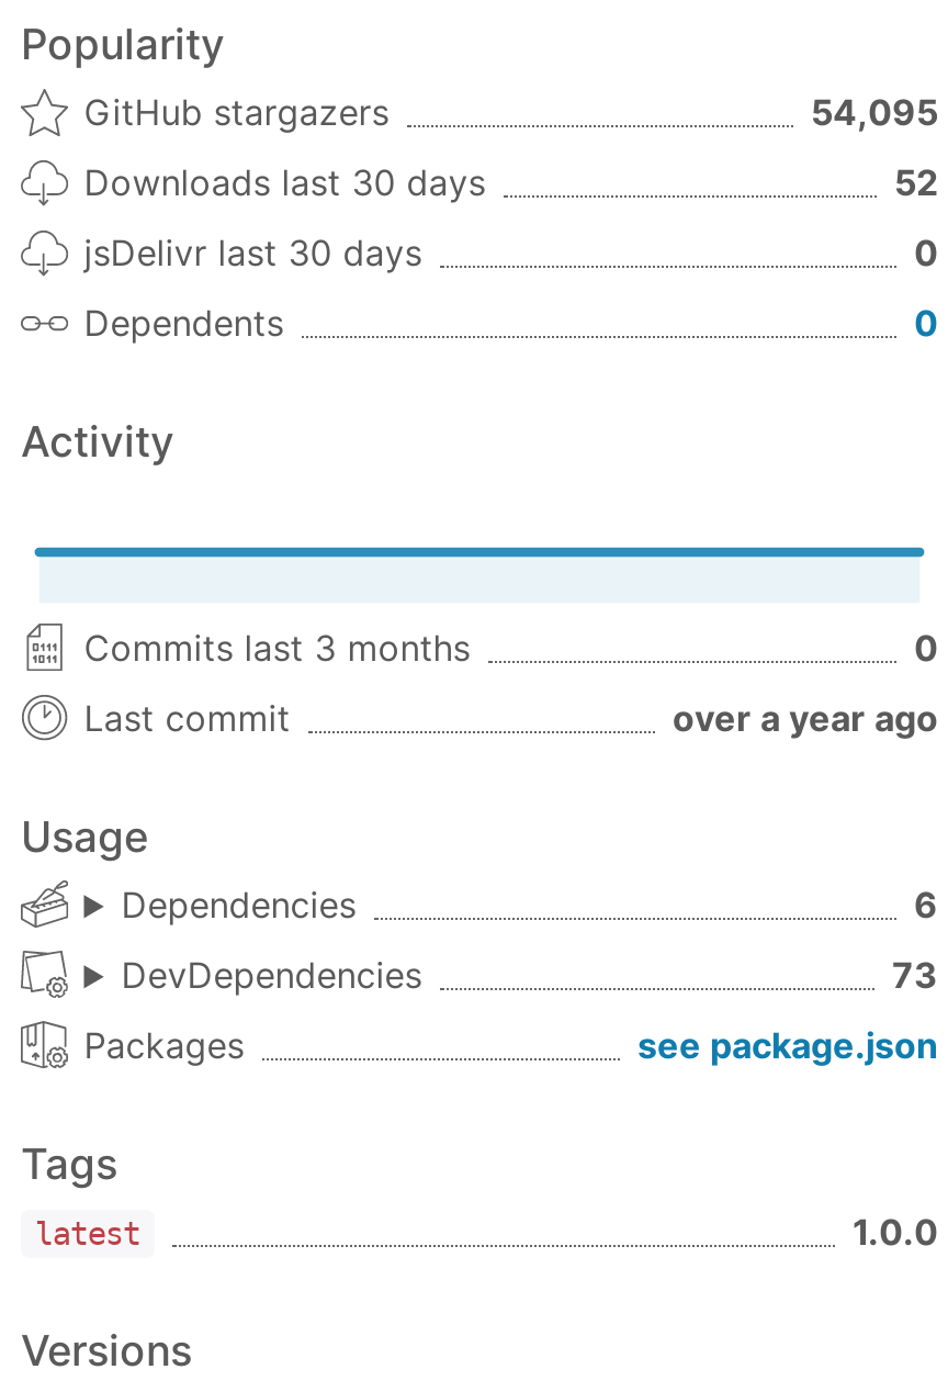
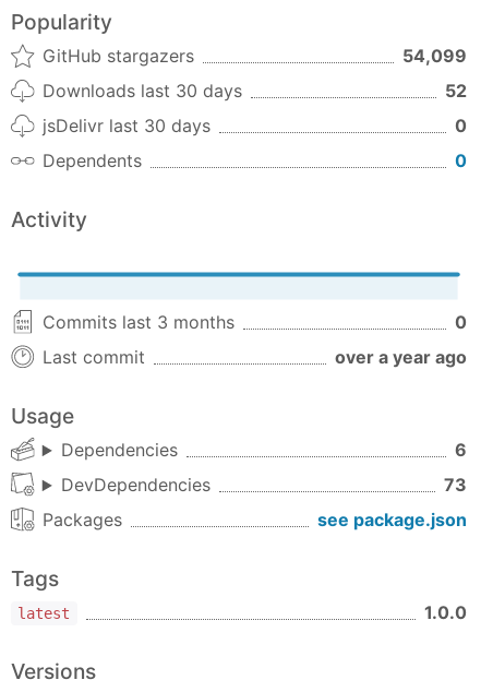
- 54,095
+ 54,099
